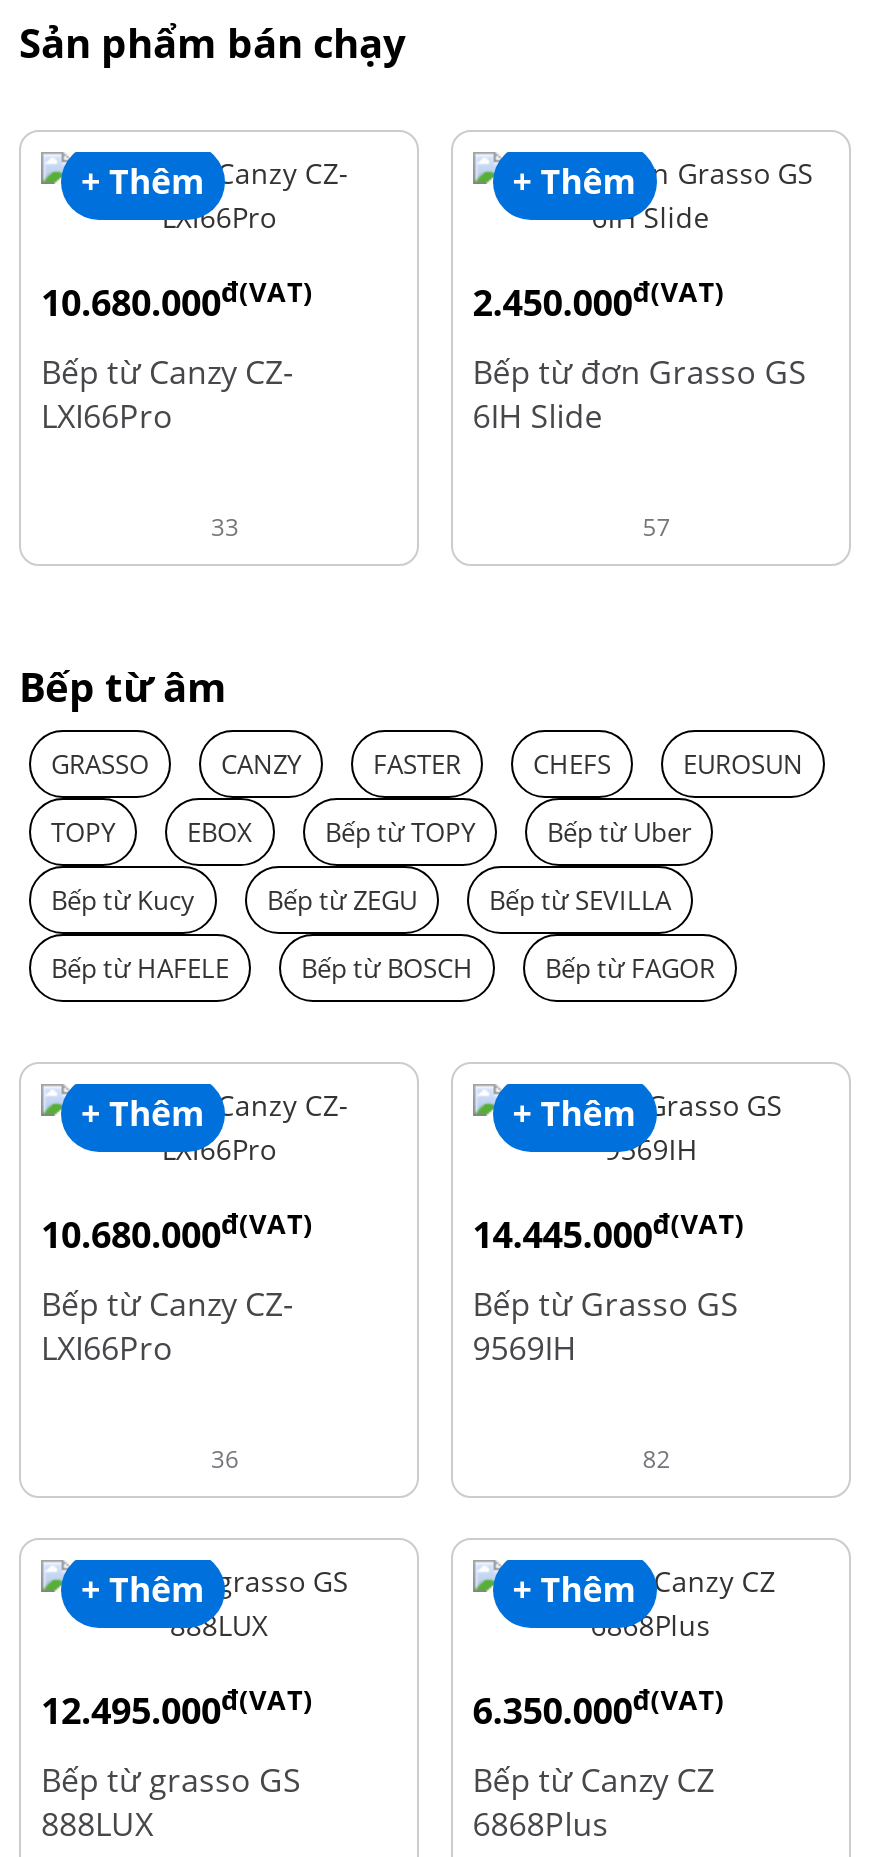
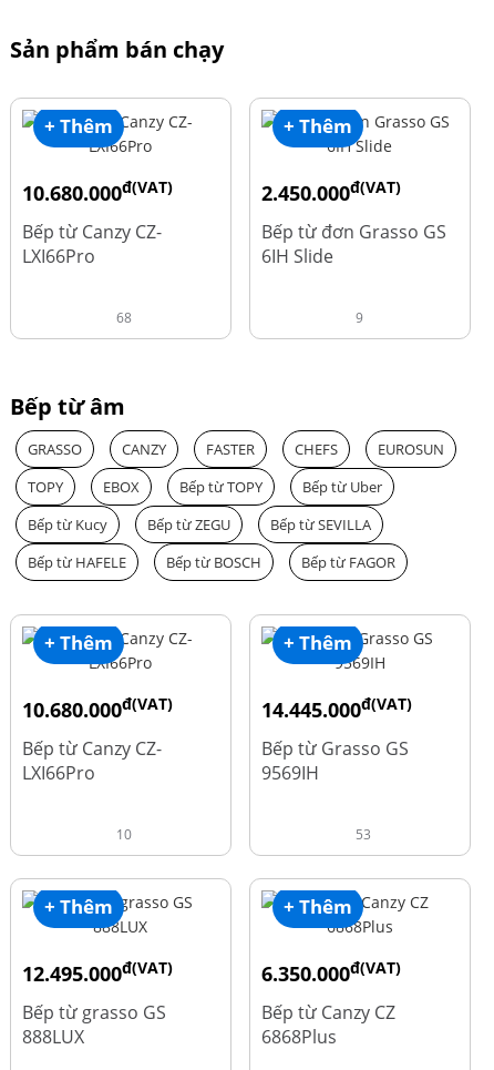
- 33
+ 68

- 57
+ 9

- 36
+ 10

- 82
+ 53
